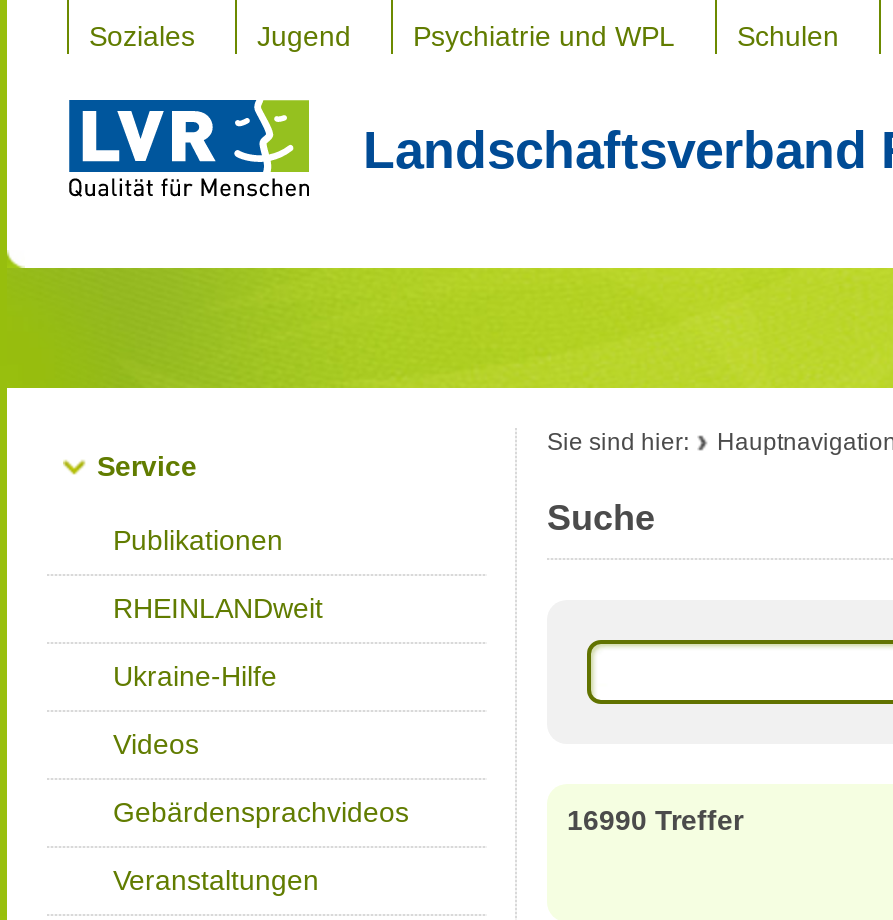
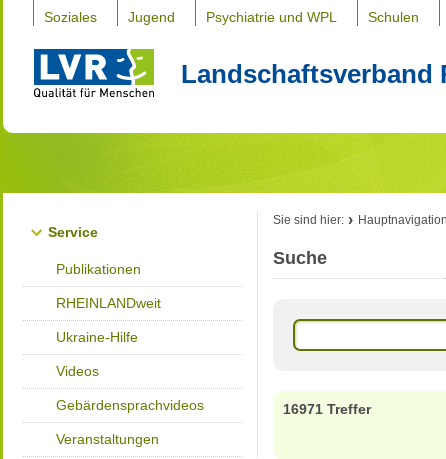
- 16990 Treffer
+ 16971 Treffer
